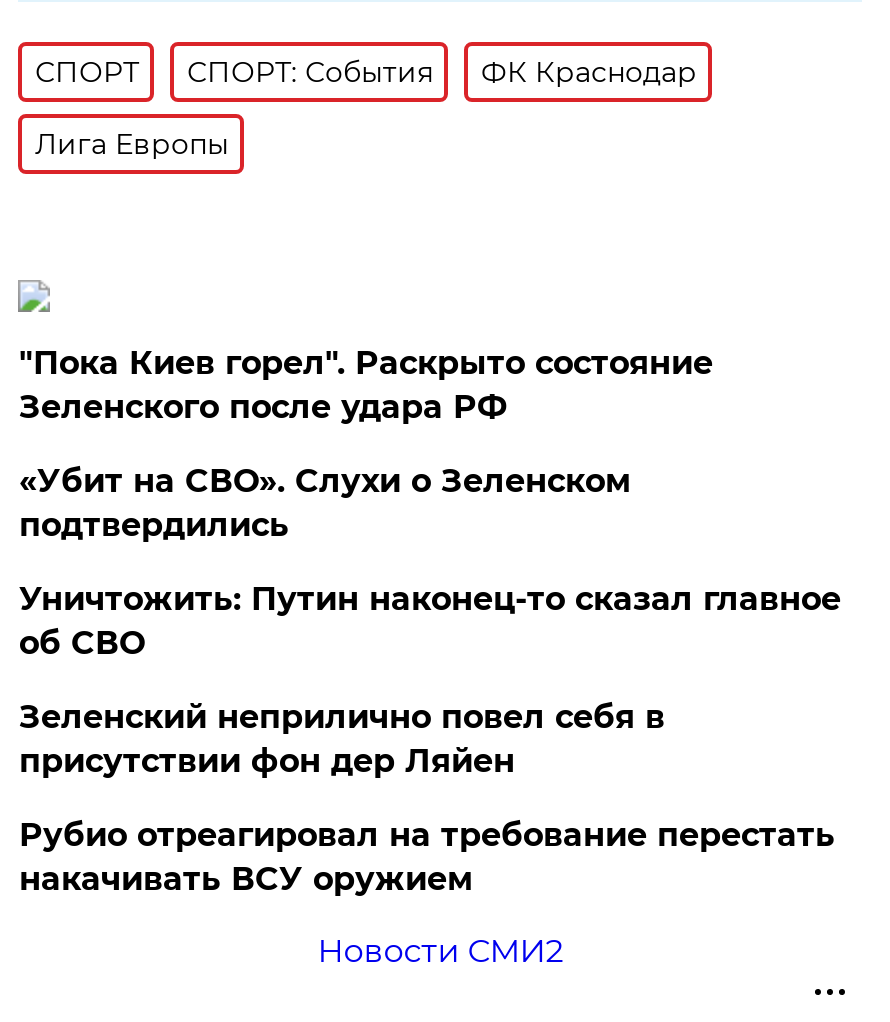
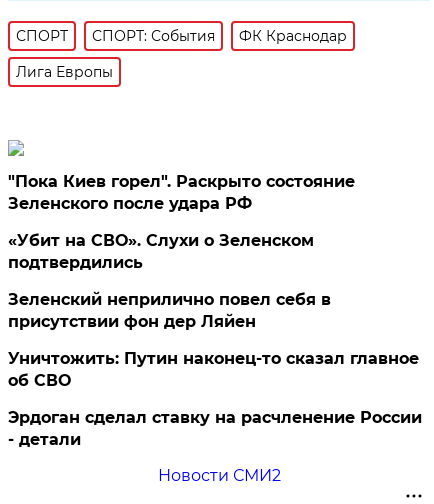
moved down: Уничтожить: Путин наконец-то сказал главное | об СВО

moved up: Зеленский неприлично повел cебя в | присутствии фон дер Ляйен

- Рубио отреагировал на требование перестать
- накачивать ВСУ оружием
+ Эрдоган сделал ставку на расчленение России
+ - детали
